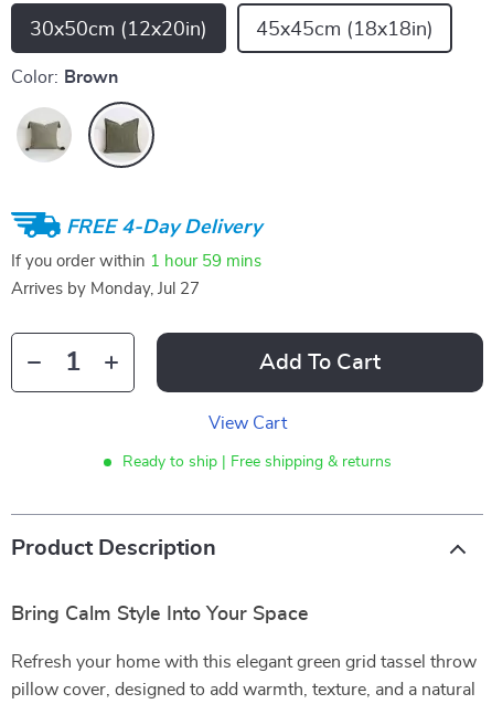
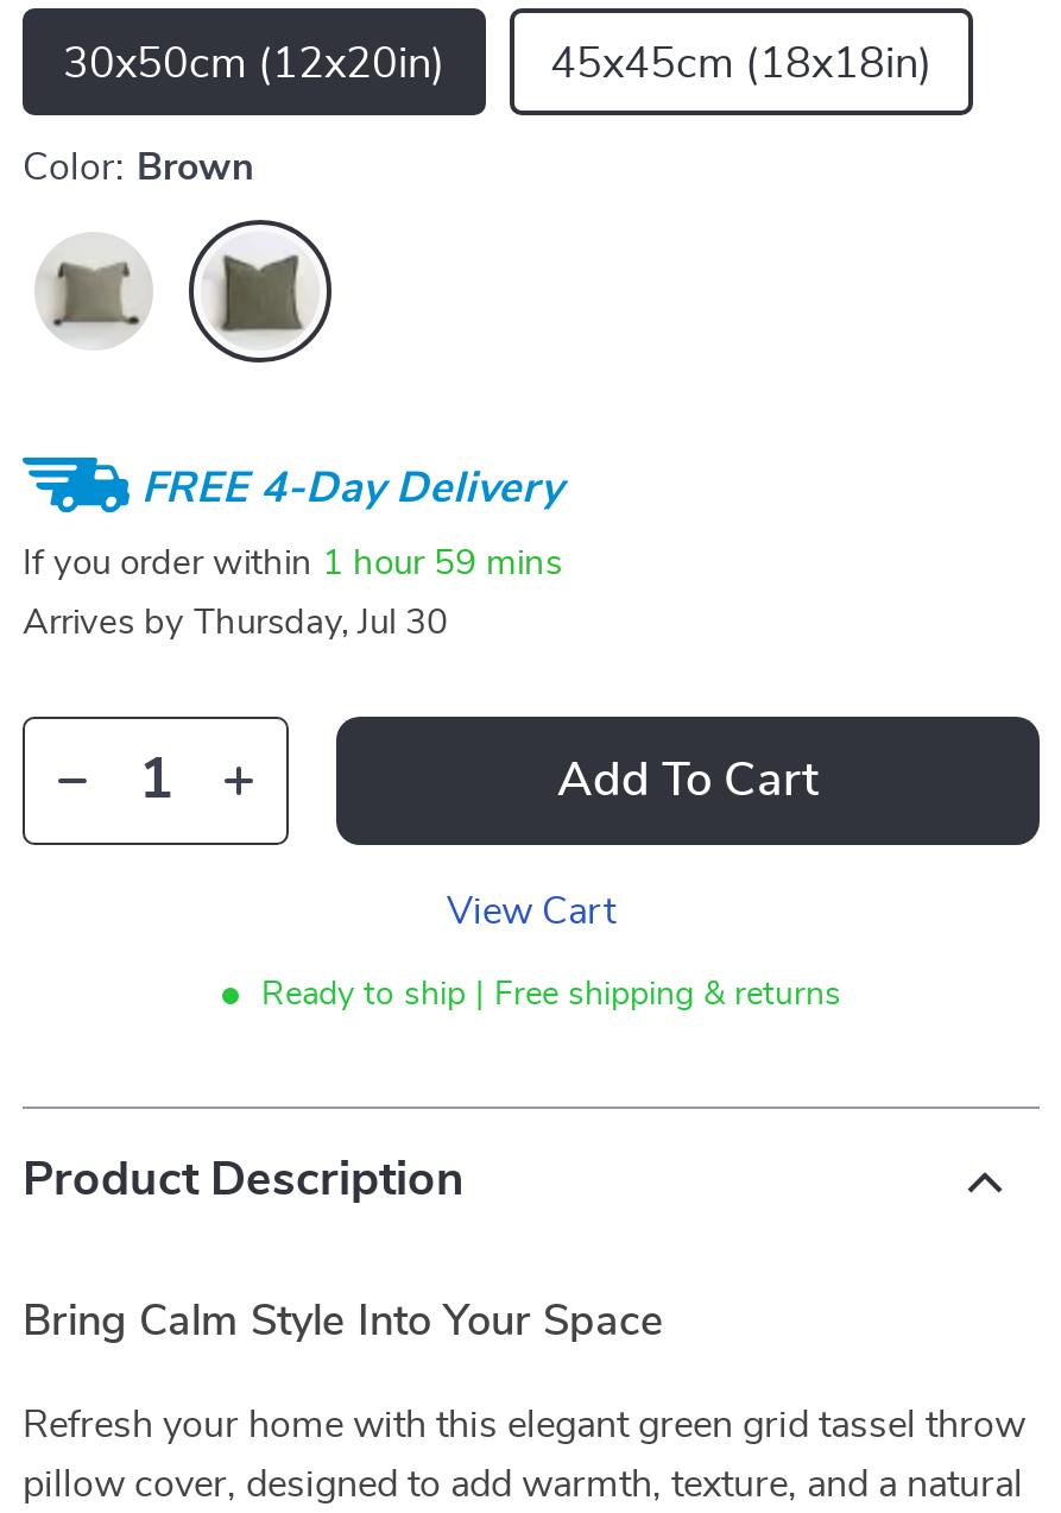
- Arrives by Monday, Jul 27
+ Arrives by Thursday, Jul 30
